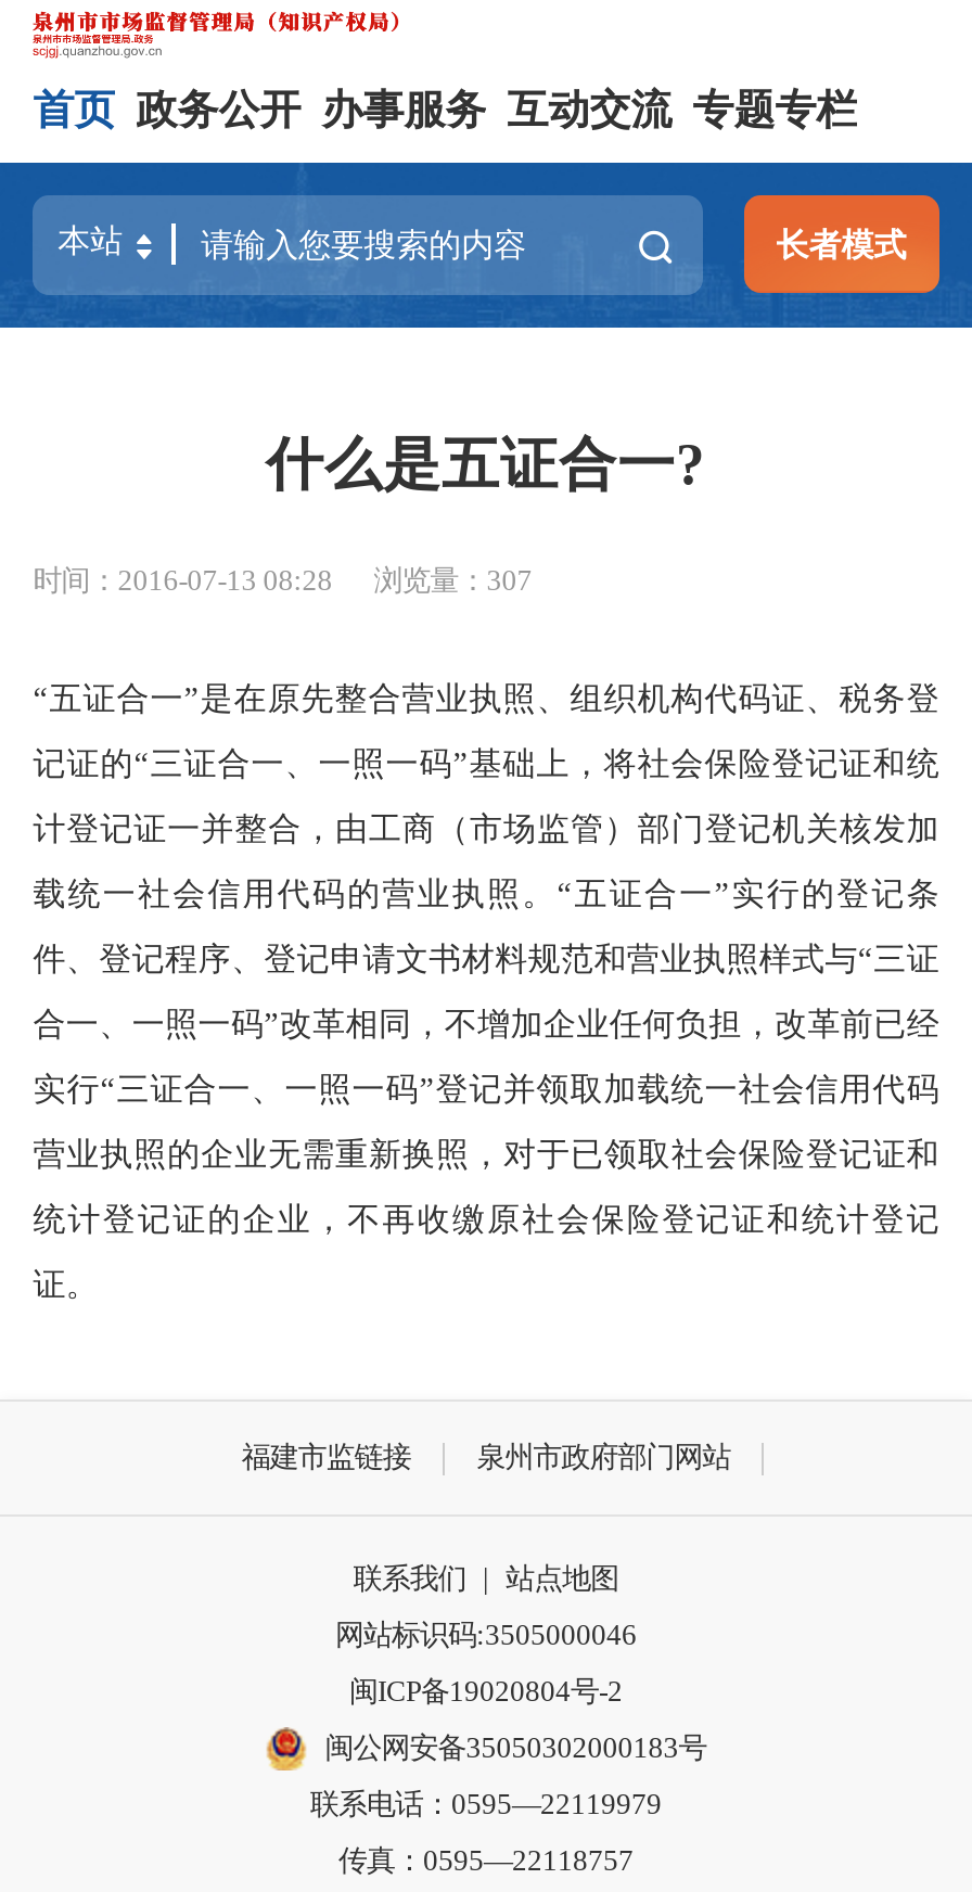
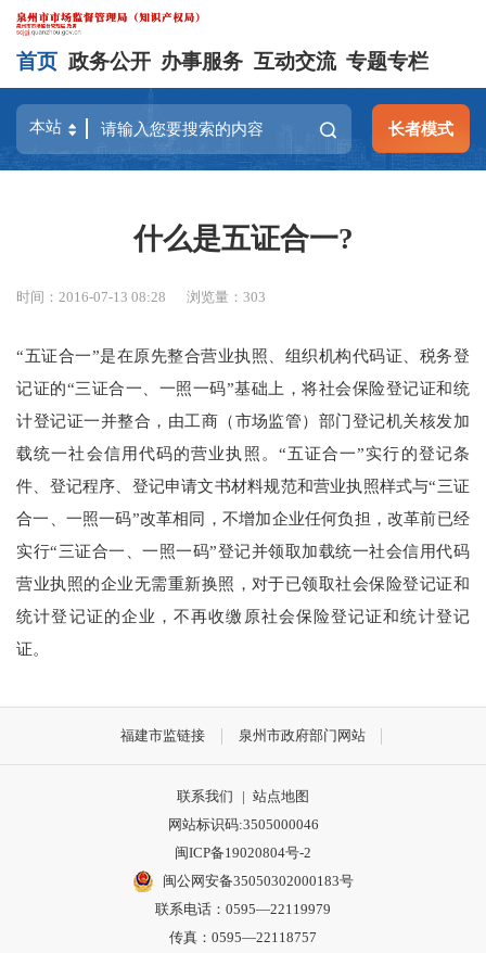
- 时间：2016-07-13 08:28 浏览量：307
+ 时间：2016-07-13 08:28 浏览量：303
